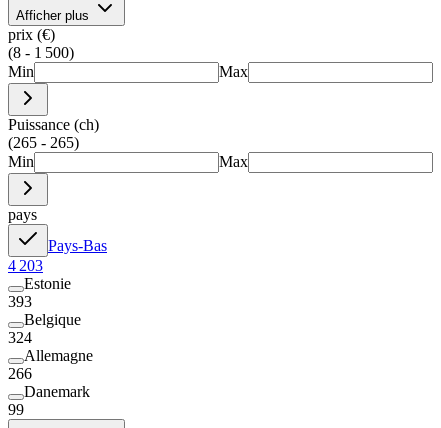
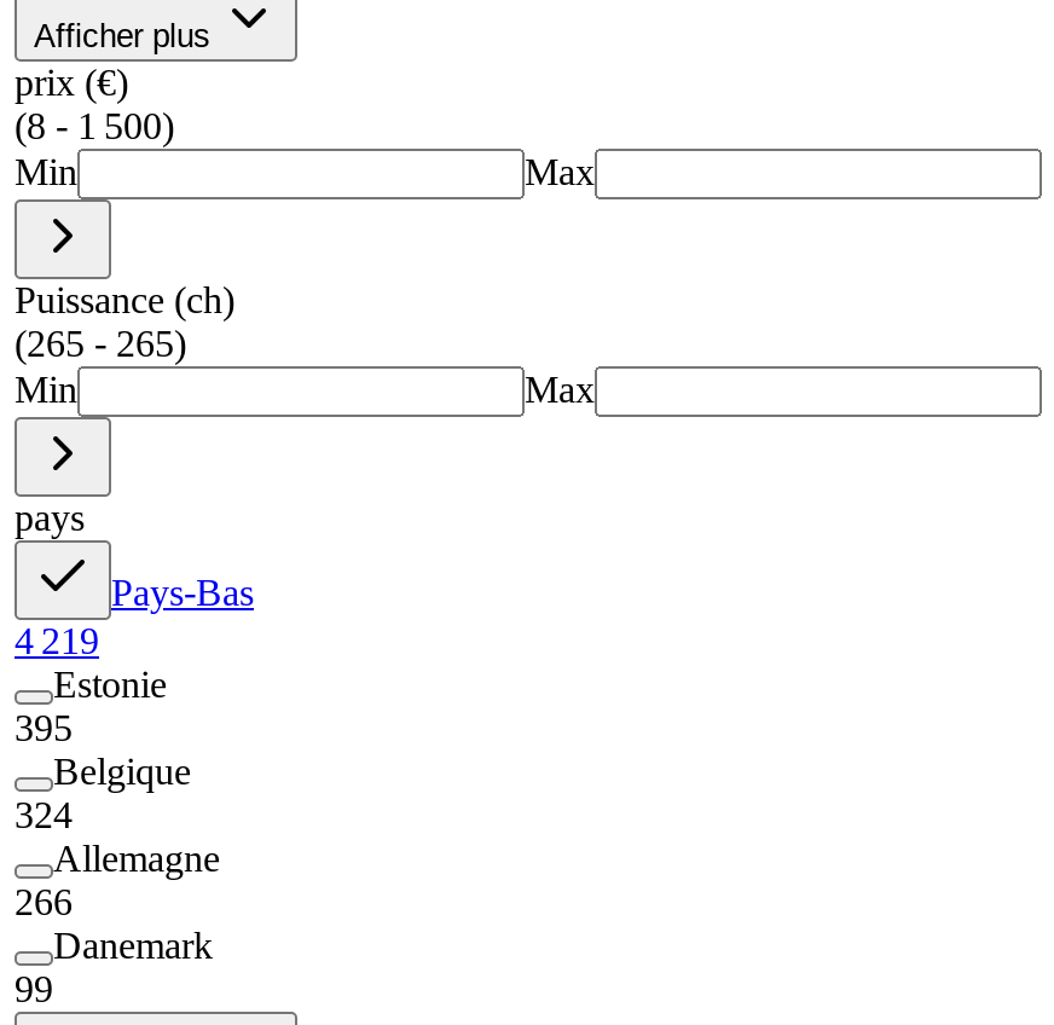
- 4 203
+ 4 219

- 393
+ 395
